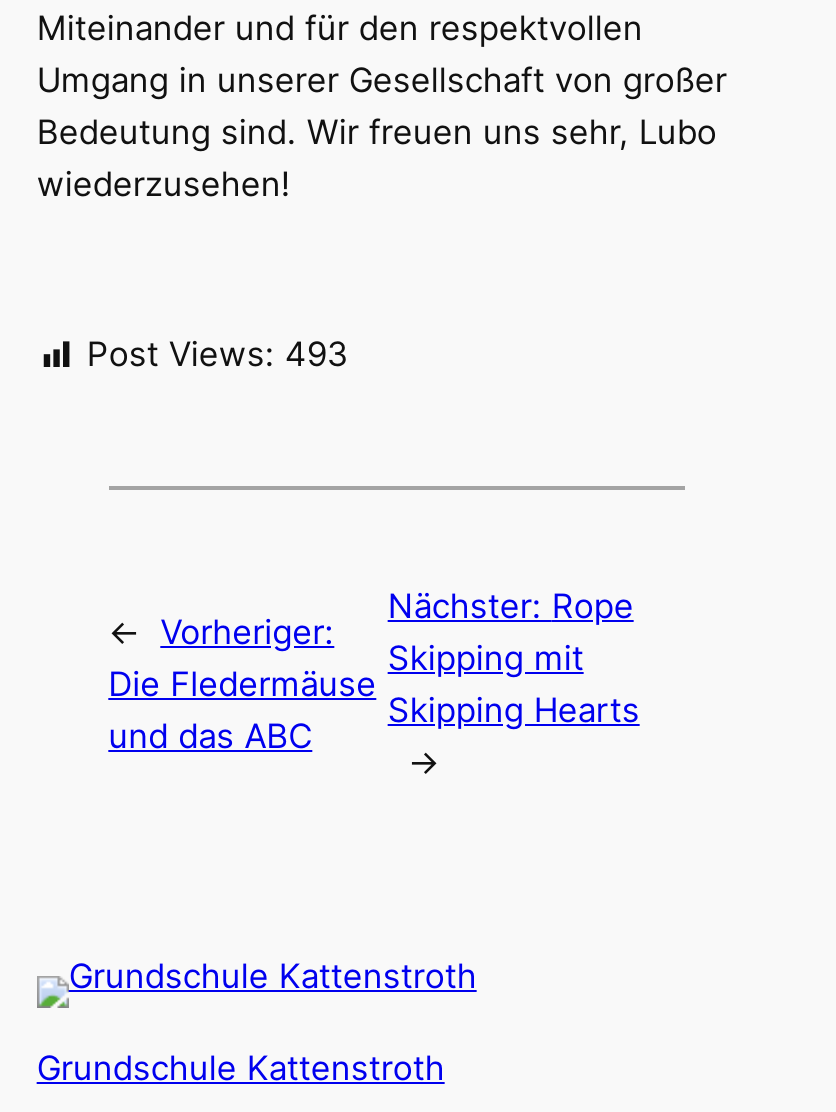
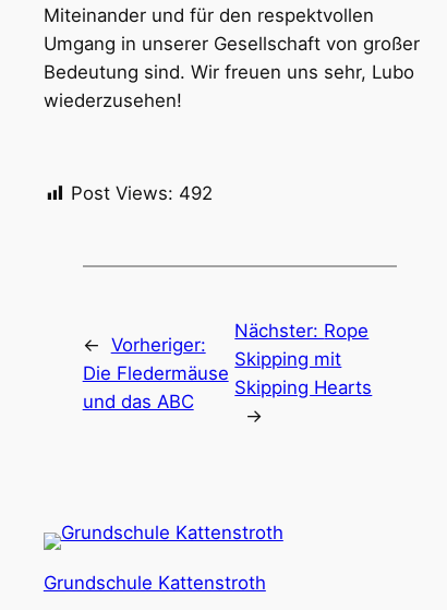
- Post Views: 493
+ Post Views: 492
